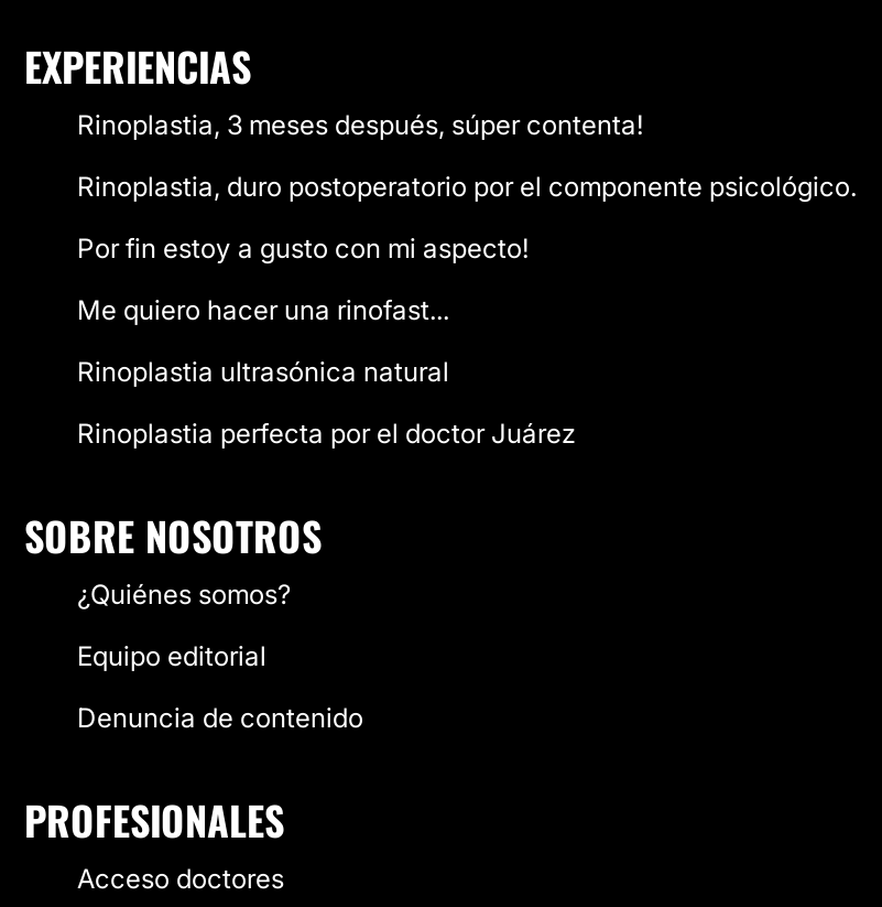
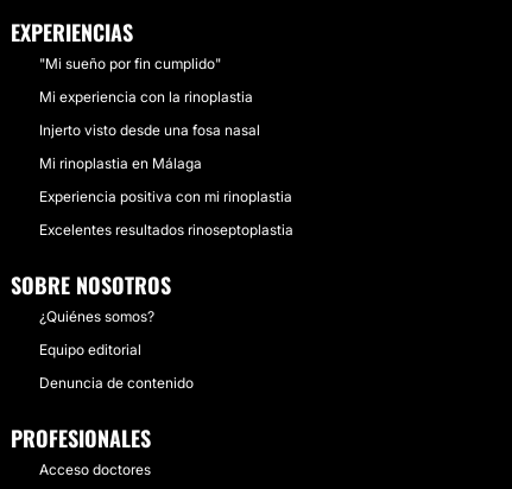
- Rinoplastia, 3 meses después, súper contenta!
+ "Mi sueño por fin cumplido"

- Rinoplastia, duro postoperatorio por el componente psicológico.
+ Mi experiencia con la rinoplastia

- Por fin estoy a gusto con mi aspecto!
+ Injerto visto desde una fosa nasal

- Me quiero hacer una rinofast...
+ Mi rinoplastia en Málaga

- Rinoplastia ultrasónica natural
+ Experiencia positiva con mi rinoplastia

- Rinoplastia perfecta por el doctor Juárez
+ Excelentes resultados rinoseptoplastia
